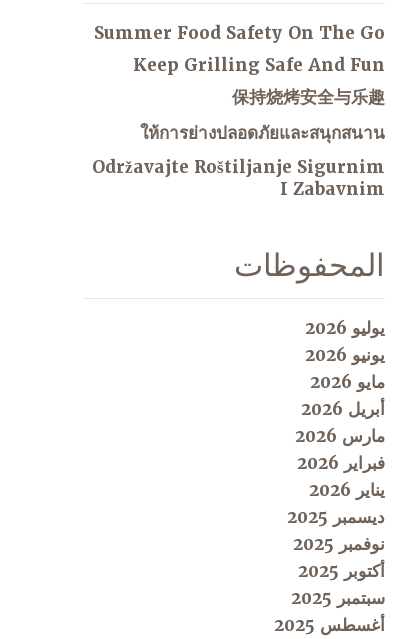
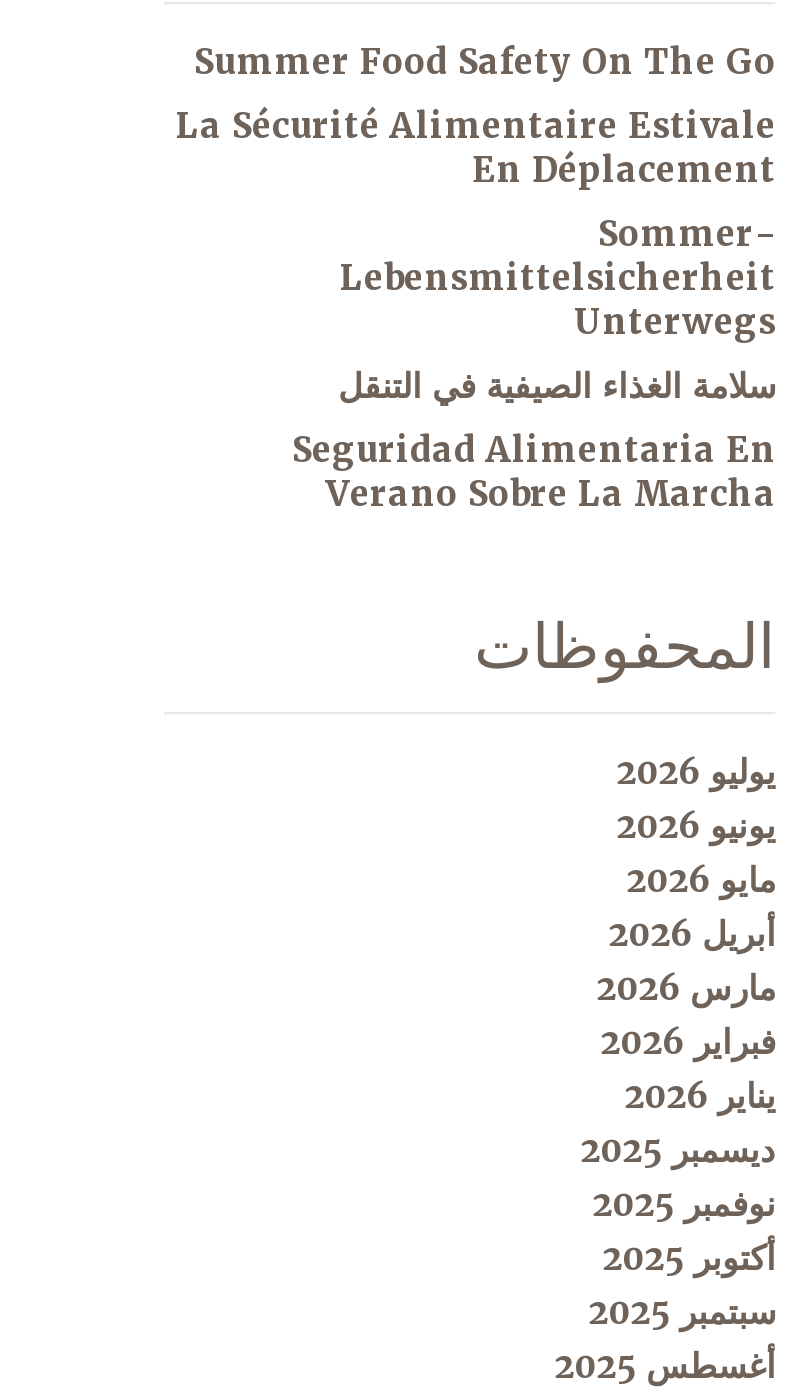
- Keep Grilling Safe And Fun
+ La Sécurité Alimentaire Estivale
+ En Déplacement

- 保持烧烤安全与乐趣
+ Sommer-
+ Lebensmittelsicherheit
+ Unterwegs

- ให้การย่างปลอดภัยและสนุกสนาน
+ سلامة الغذاء الصيفية في التنقل

- Održavajte Roštiljanje Sigurnim
- I Zabavnim
+ Seguridad Alimentaria En
+ Verano Sobre La Marcha
